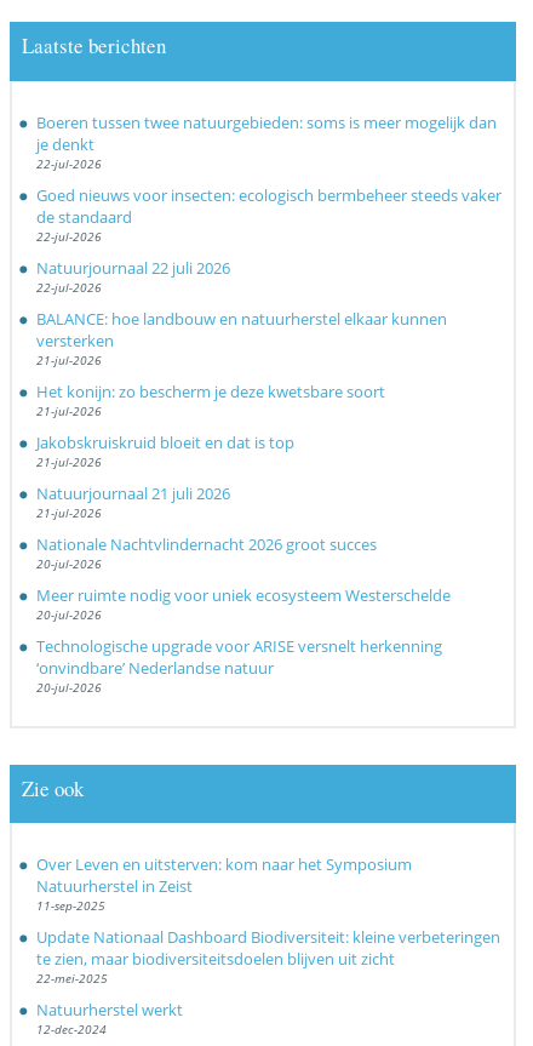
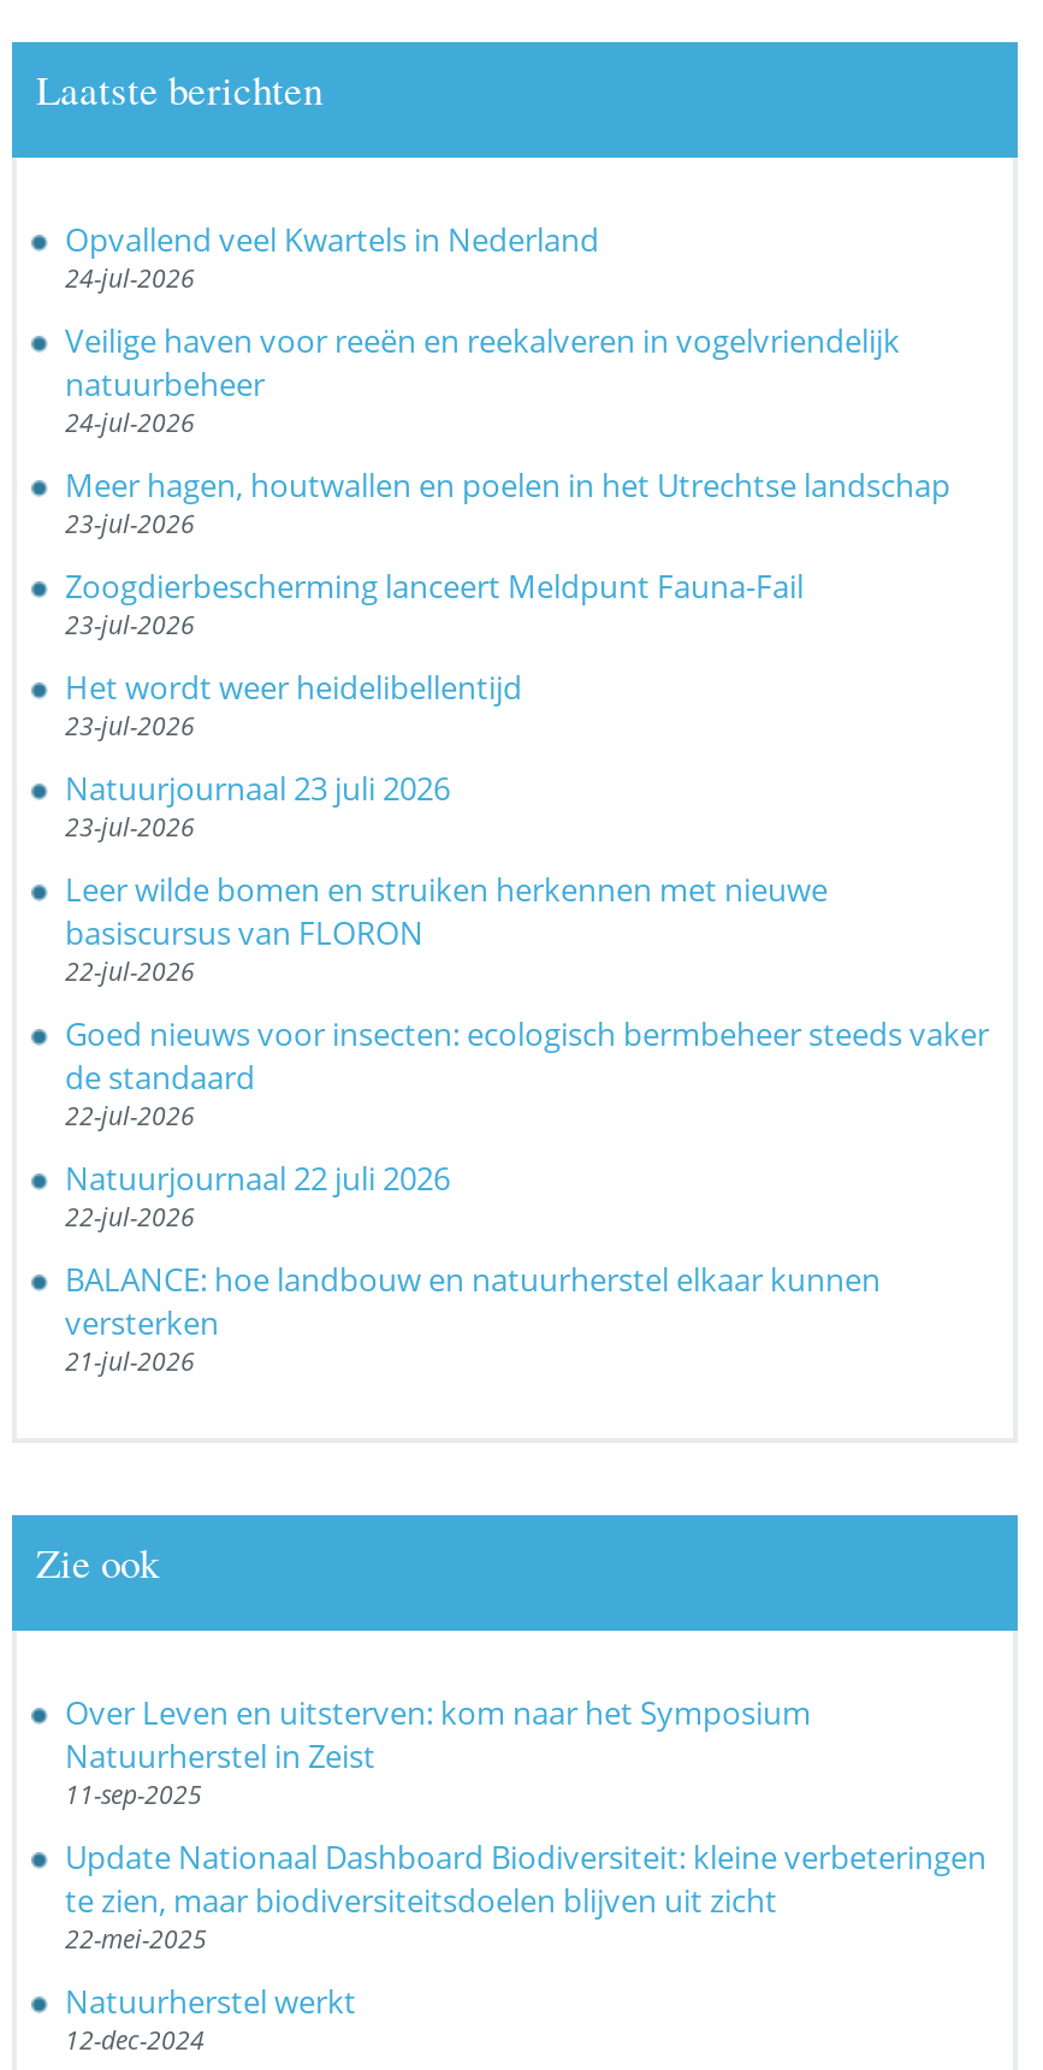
- Boeren tussen twee natuurgebieden: soms is meer mogelijk dan
- je denkt
+ Opvallend veel Kwartels in Nederland
+ 24-jul-2026
+ Veilige haven voor reeën en reekalveren in vogelvriendelijk
+ natuurbeheer
+ 24-jul-2026
+ Meer hagen, houtwallen en poelen in het Utrechtse landschap
+ 23-jul-2026
+ Zoogdierbescherming lanceert Meldpunt Fauna-Fail
+ 23-jul-2026
+ Het wordt weer heidelibellentijd
+ 23-jul-2026
+ Natuurjournaal 23 juli 2026
+ 23-jul-2026
+ Leer wilde bomen en struiken herkennen met nieuwe
+ basiscursus van FLORON

moved down: 22-jul-2026 | Goed nieuws voor insecten: ecologisch bermbeheer steeds vaker | de standaard | ... | versterken | 21-jul-2026

- Het konijn: zo bescherm je deze kwetsbare soort
- 21-jul-2026
- Jakobskruiskruid bloeit en dat is top
- 21-jul-2026
- Natuurjournaal 21 juli 2026
- 21-jul-2026
- Nationale Nachtvlindernacht 2026 groot succes
- 20-jul-2026
- Meer ruimte nodig voor uniek ecosysteem Westerschelde
- 20-jul-2026
- Technologische upgrade voor ARISE versnelt herkenning
- ‘onvindbare’ Nederlandse natuur
- 20-jul-2026
